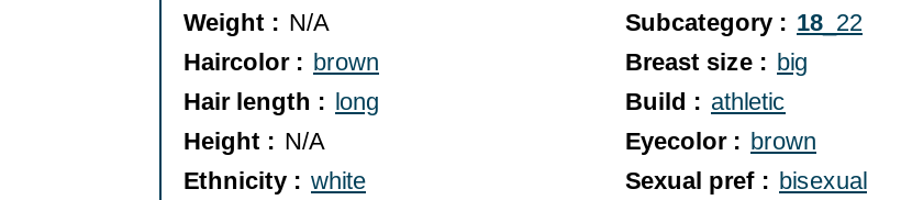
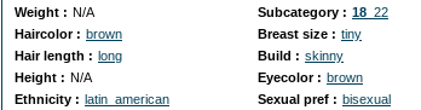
- Breast size : big
+ Breast size : tiny

- Build : athletic
+ Build : skinny

- Ethnicity : white
+ Ethnicity : latin_american
